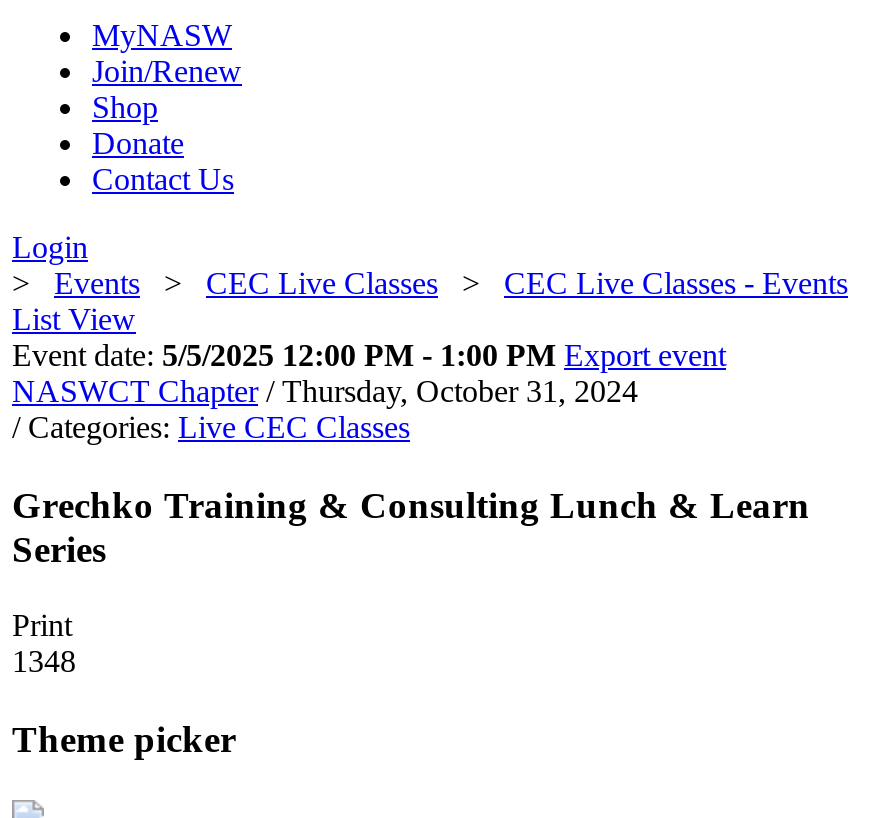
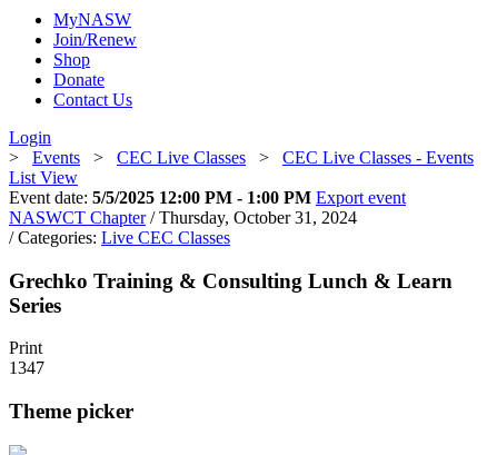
- 1348
+ 1347
